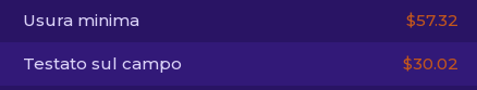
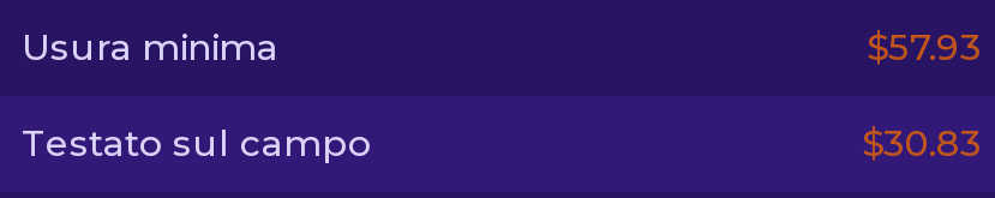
- $57.32
+ $57.93

- $30.02
+ $30.83
